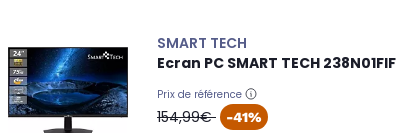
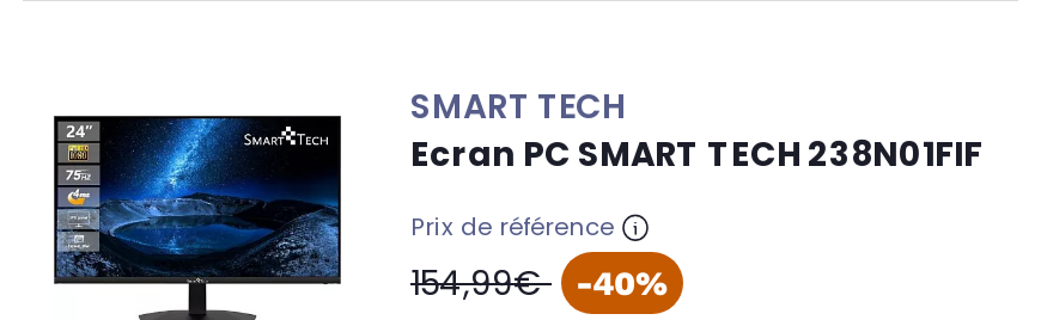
- -41%
+ -40%
